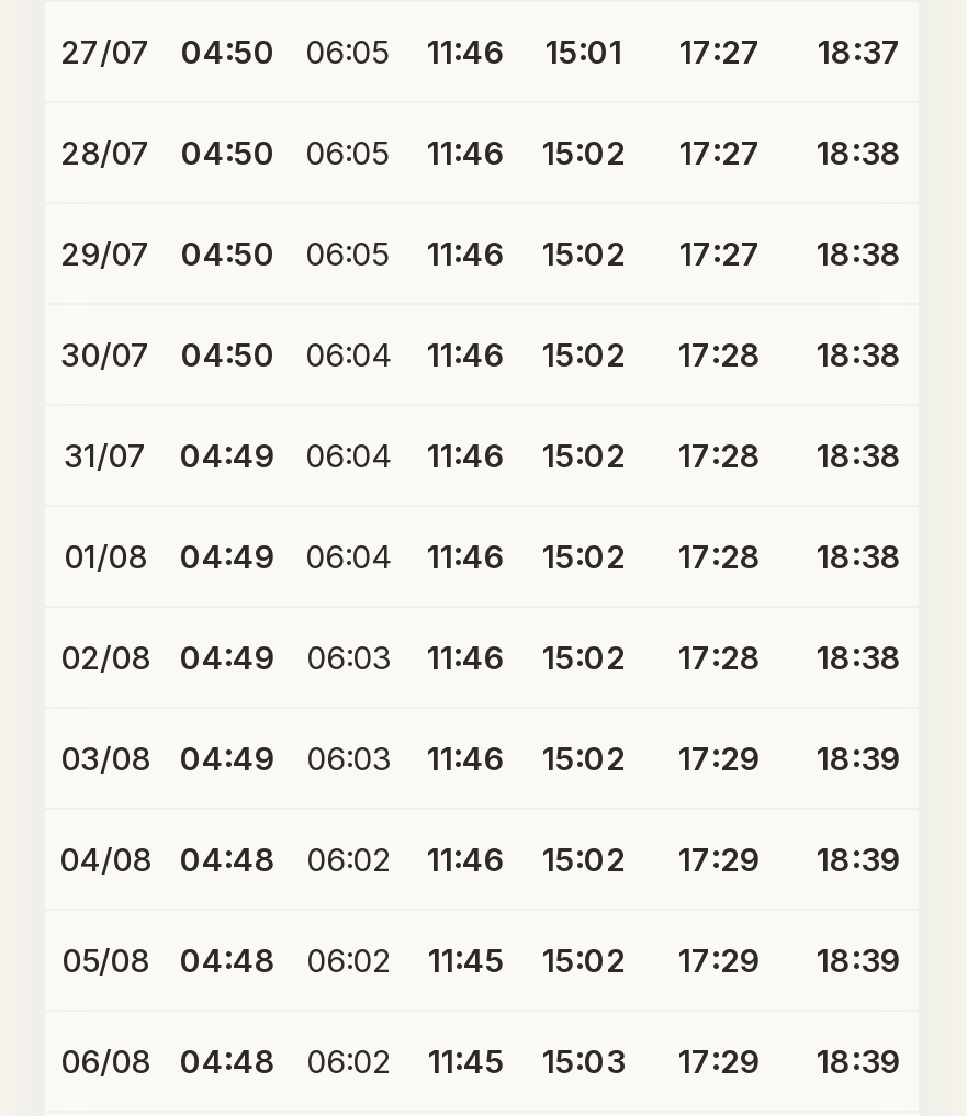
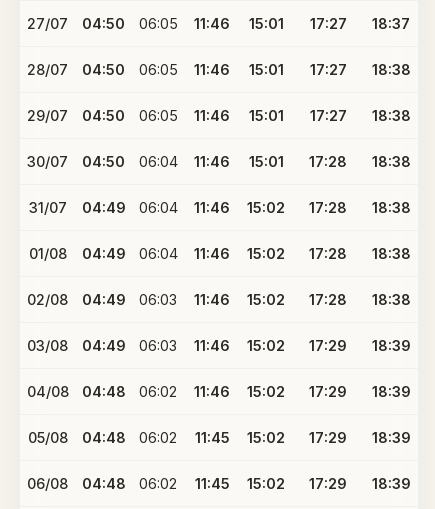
- 28/07 04:50 06:05 11:46 15:02 17:27 18:38
+ 28/07 04:50 06:05 11:46 15:01 17:27 18:38

- 29/07 04:50 06:05 11:46 15:02 17:27 18:38
+ 29/07 04:50 06:05 11:46 15:01 17:27 18:38

- 30/07 04:50 06:04 11:46 15:02 17:28 18:38
+ 30/07 04:50 06:04 11:46 15:01 17:28 18:38

- 06/08 04:48 06:02 11:45 15:03 17:29 18:39
+ 06/08 04:48 06:02 11:45 15:02 17:29 18:39
